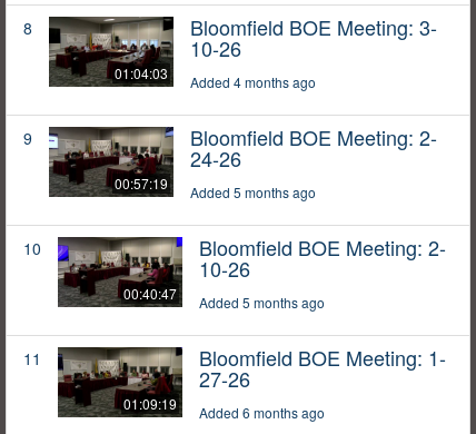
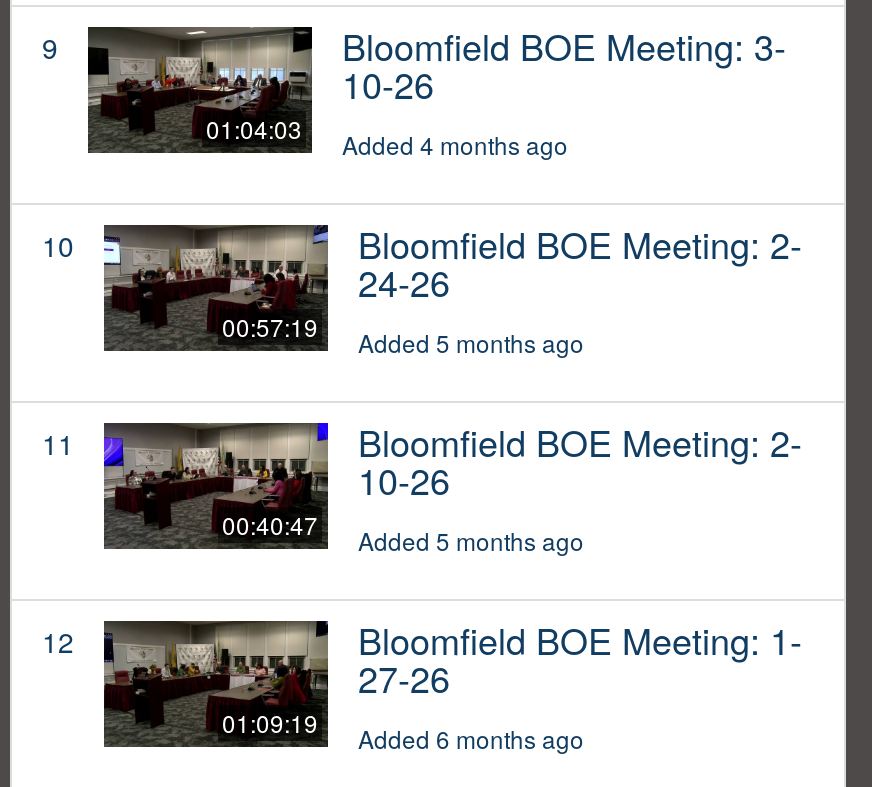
- 8
+ 9

- [image]
- 9
+ [image]
+ 10

- [image]
+ [image]

- 10
+ 11

- 11
+ 12
